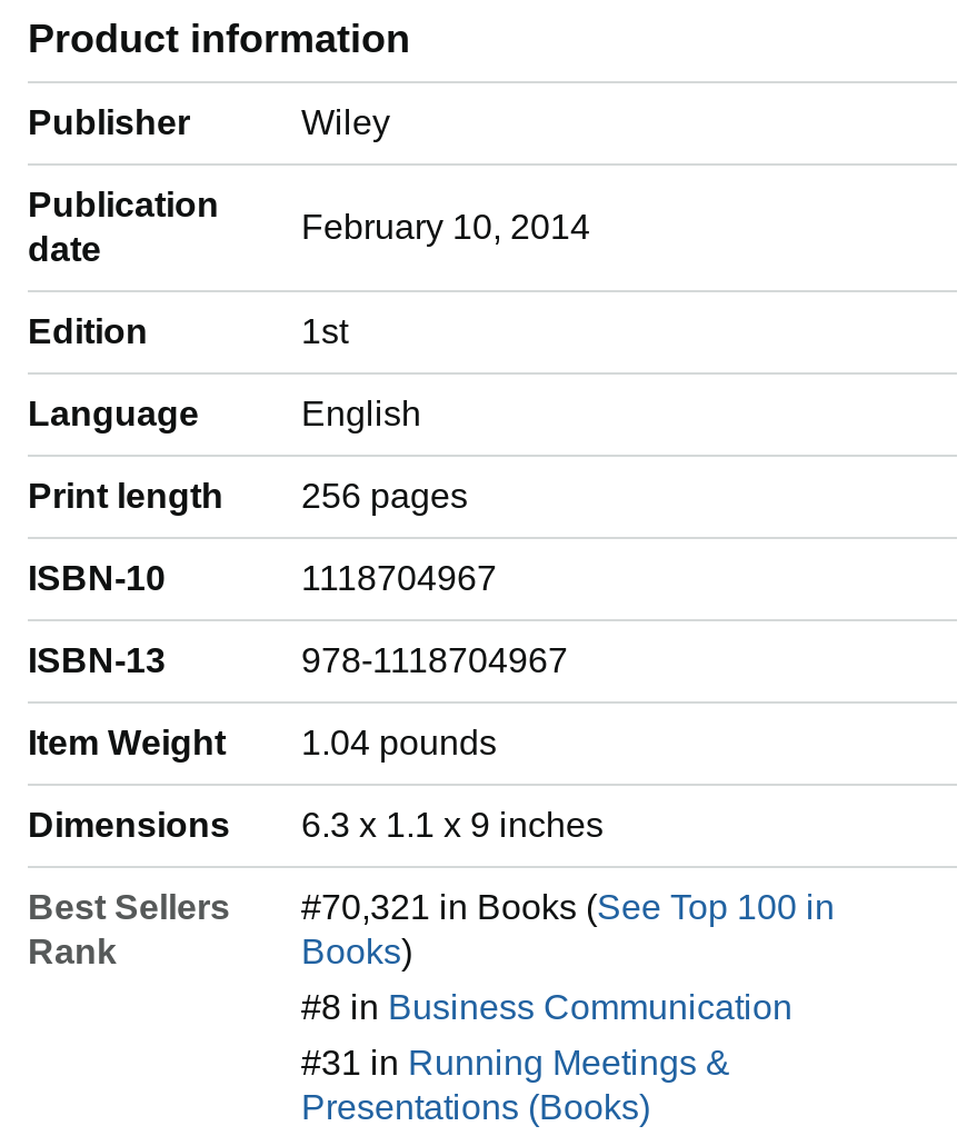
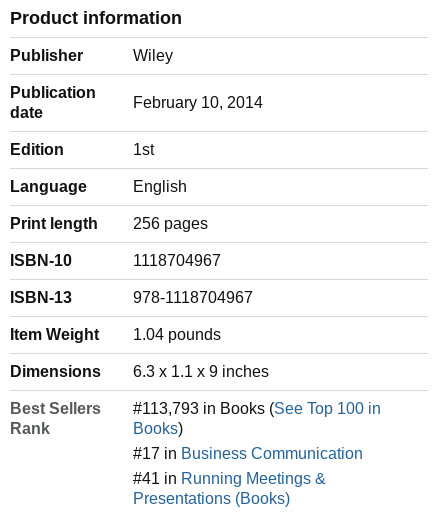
- #70,321 in Books (See Top 100 in
+ #113,793 in Books (See Top 100 in

- #8 in Business Communication
+ #17 in Business Communication

- #31 in Running Meetings &
+ #41 in Running Meetings &
